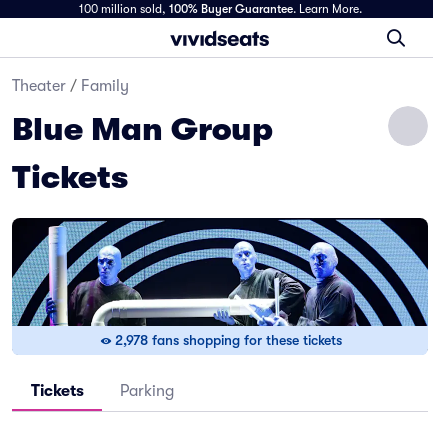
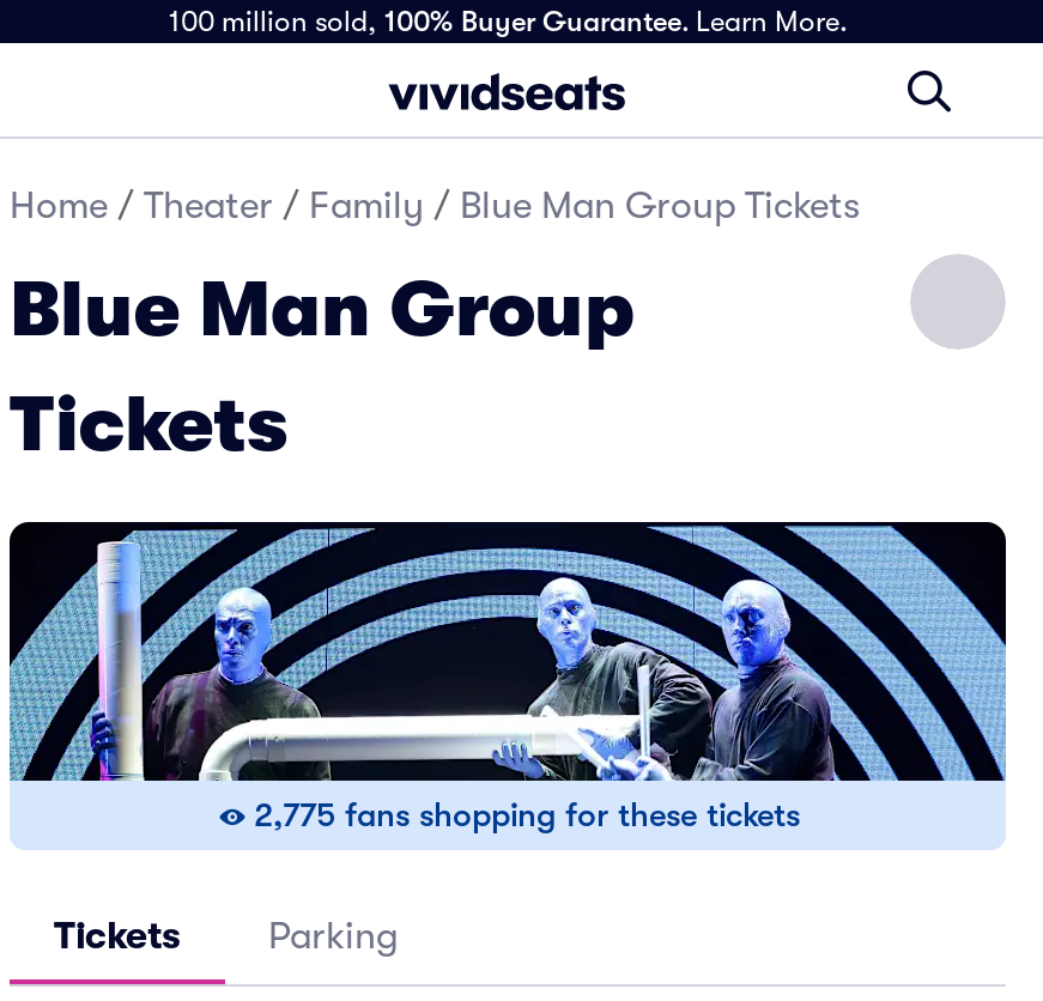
- Theater / Family
+ Home / Theater / Family / Blue Man Group Tickets

- 2,978 fans shopping for these tickets
+ 2,775 fans shopping for these tickets
